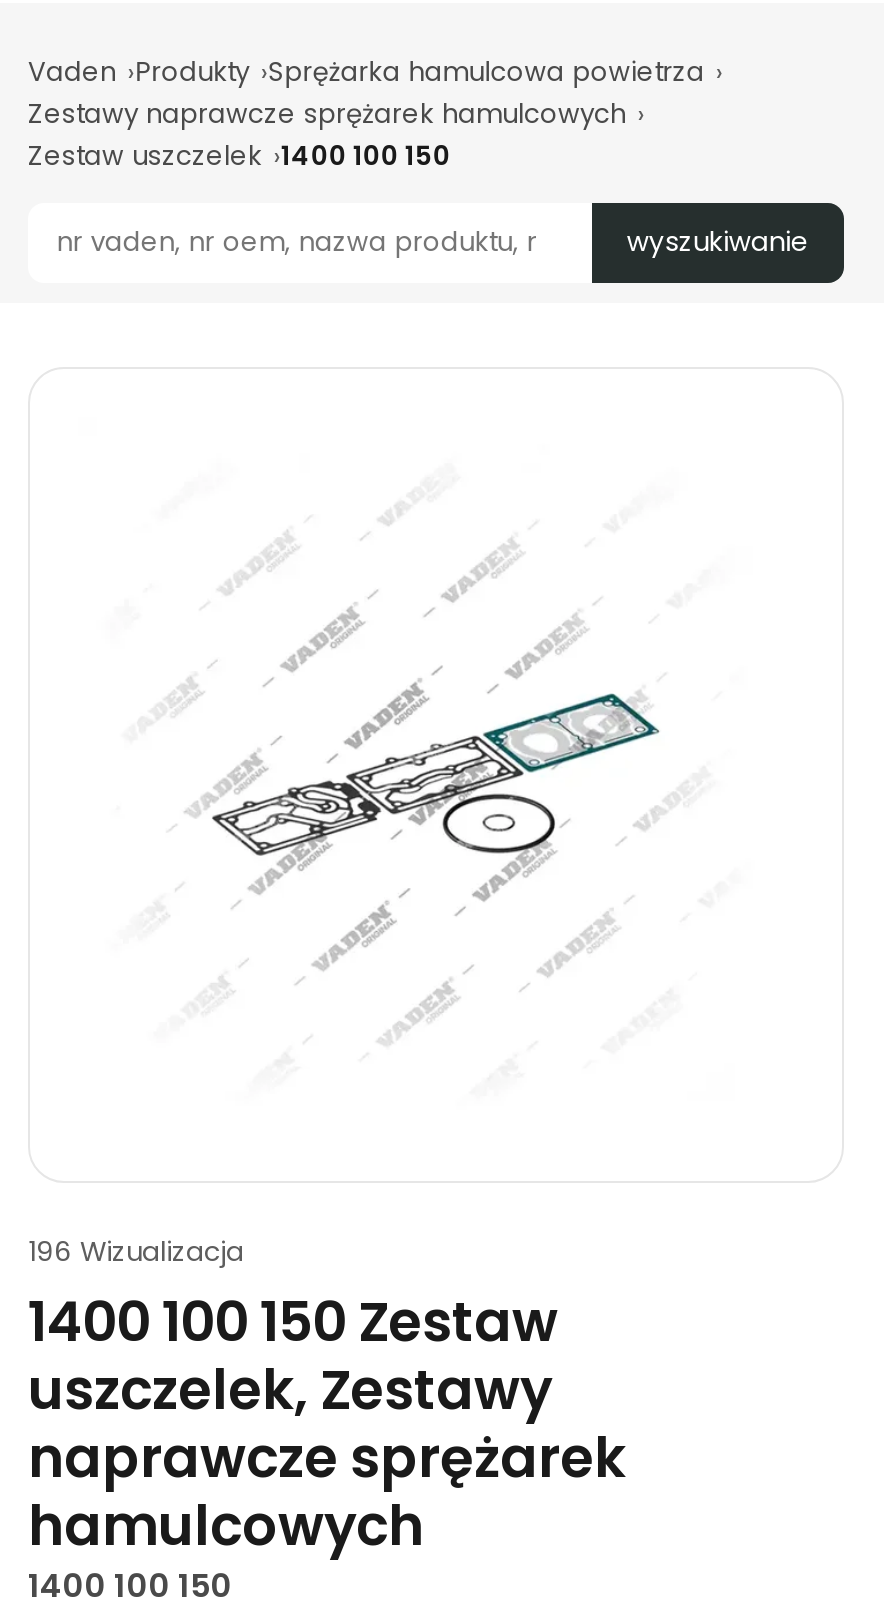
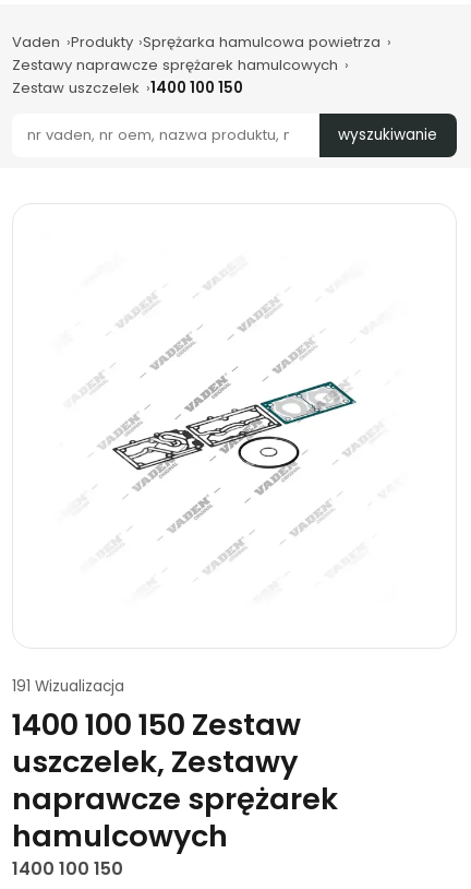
- 196 Wizualizacja
+ 191 Wizualizacja
